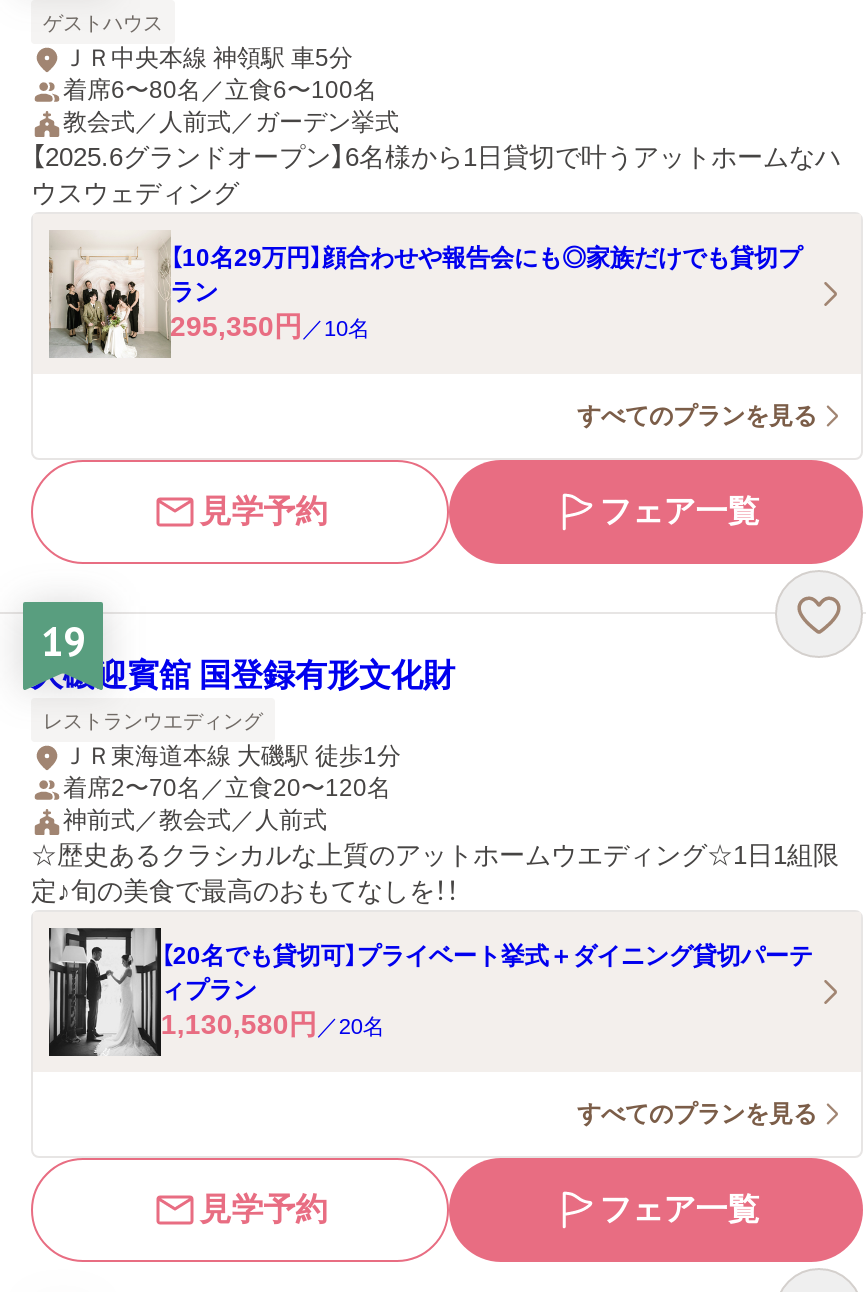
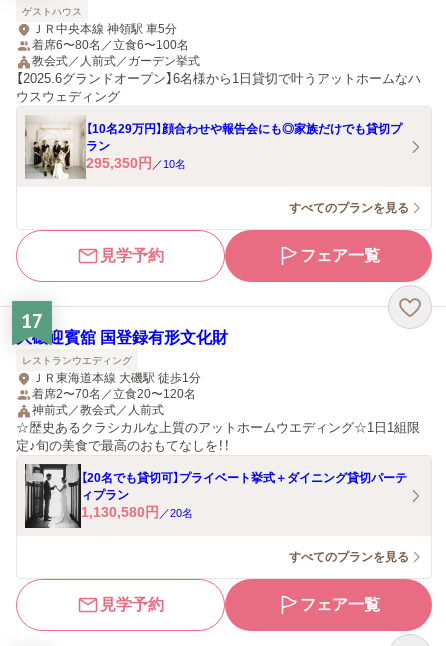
- 19
+ 17
